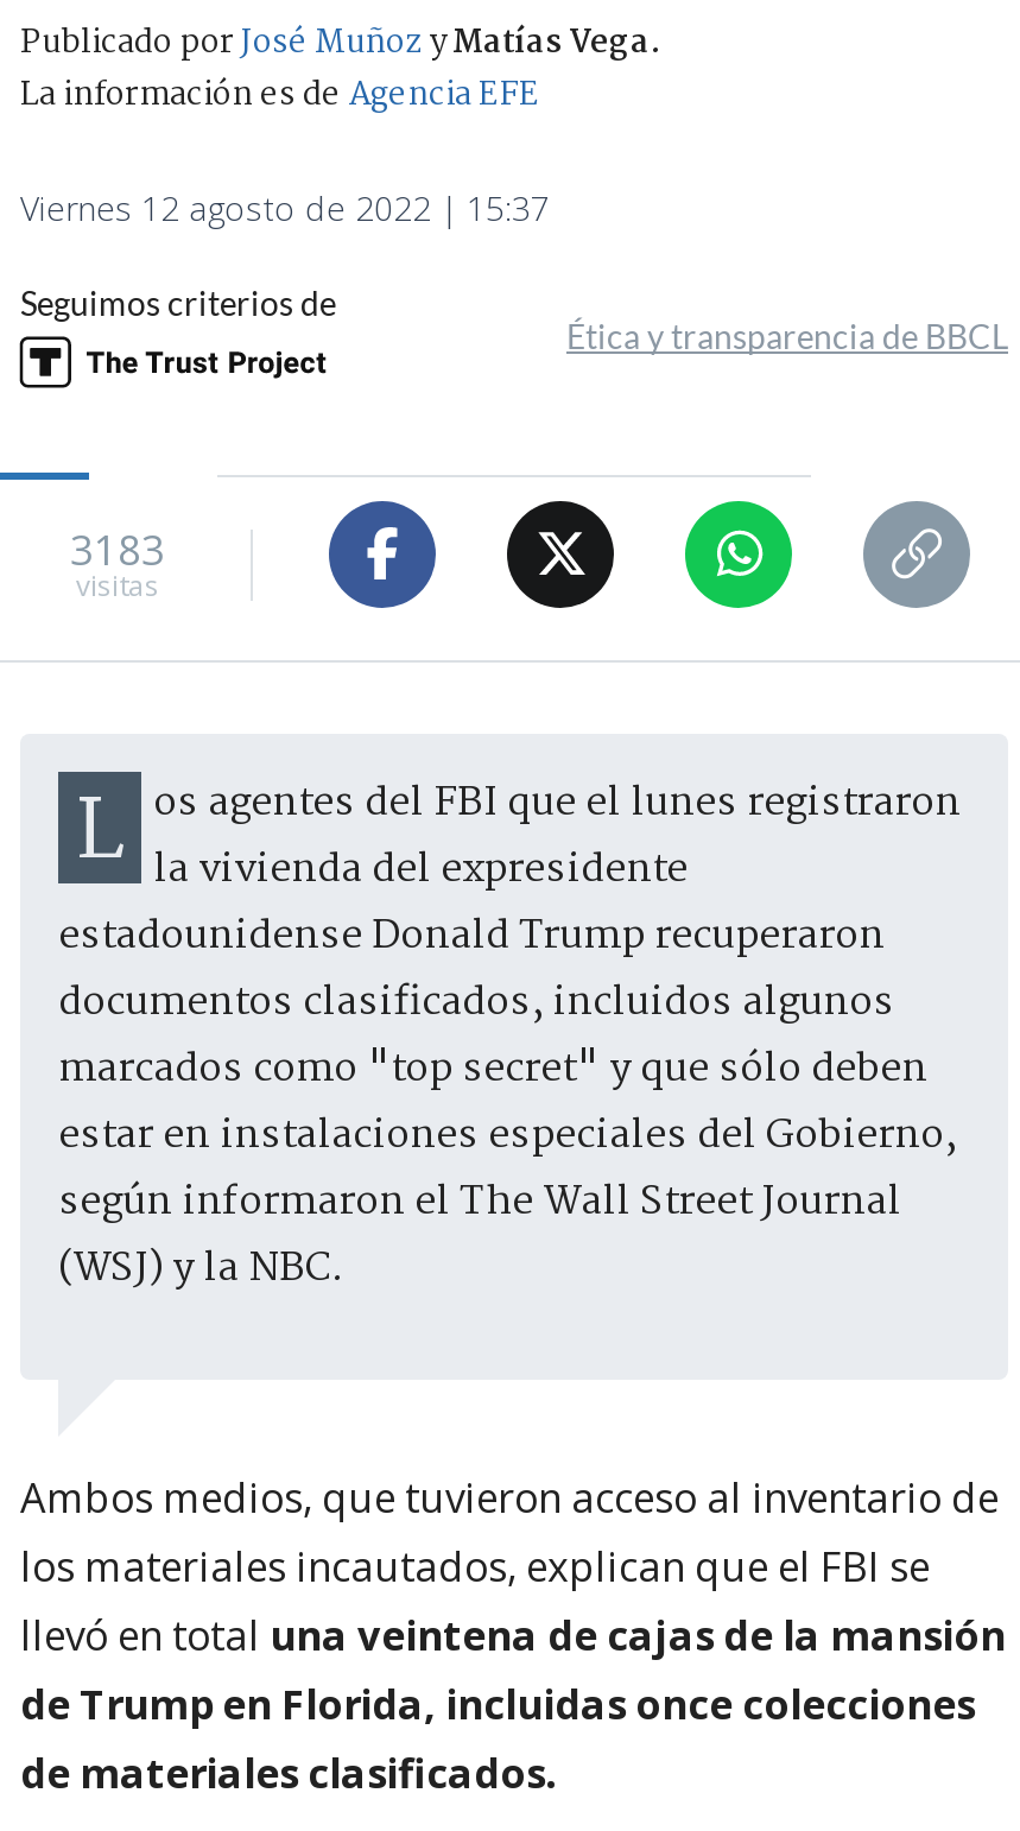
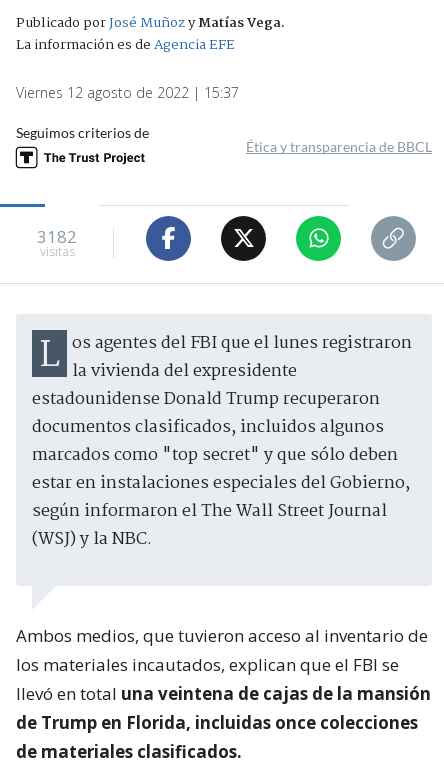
- 3183
+ 3182
